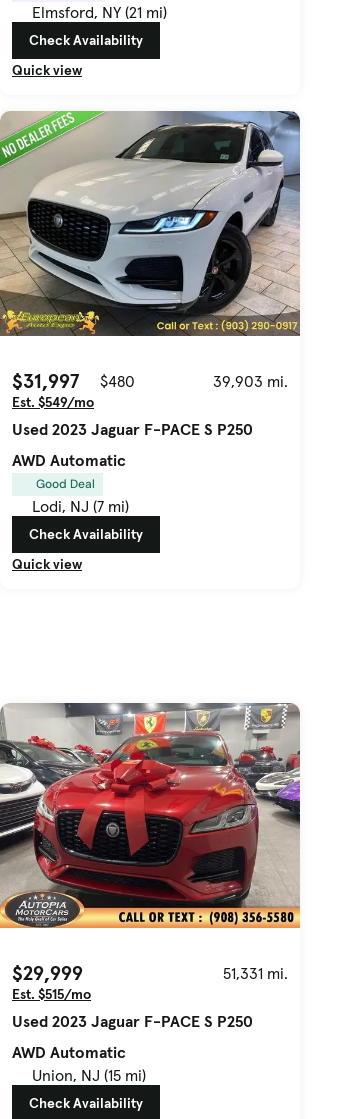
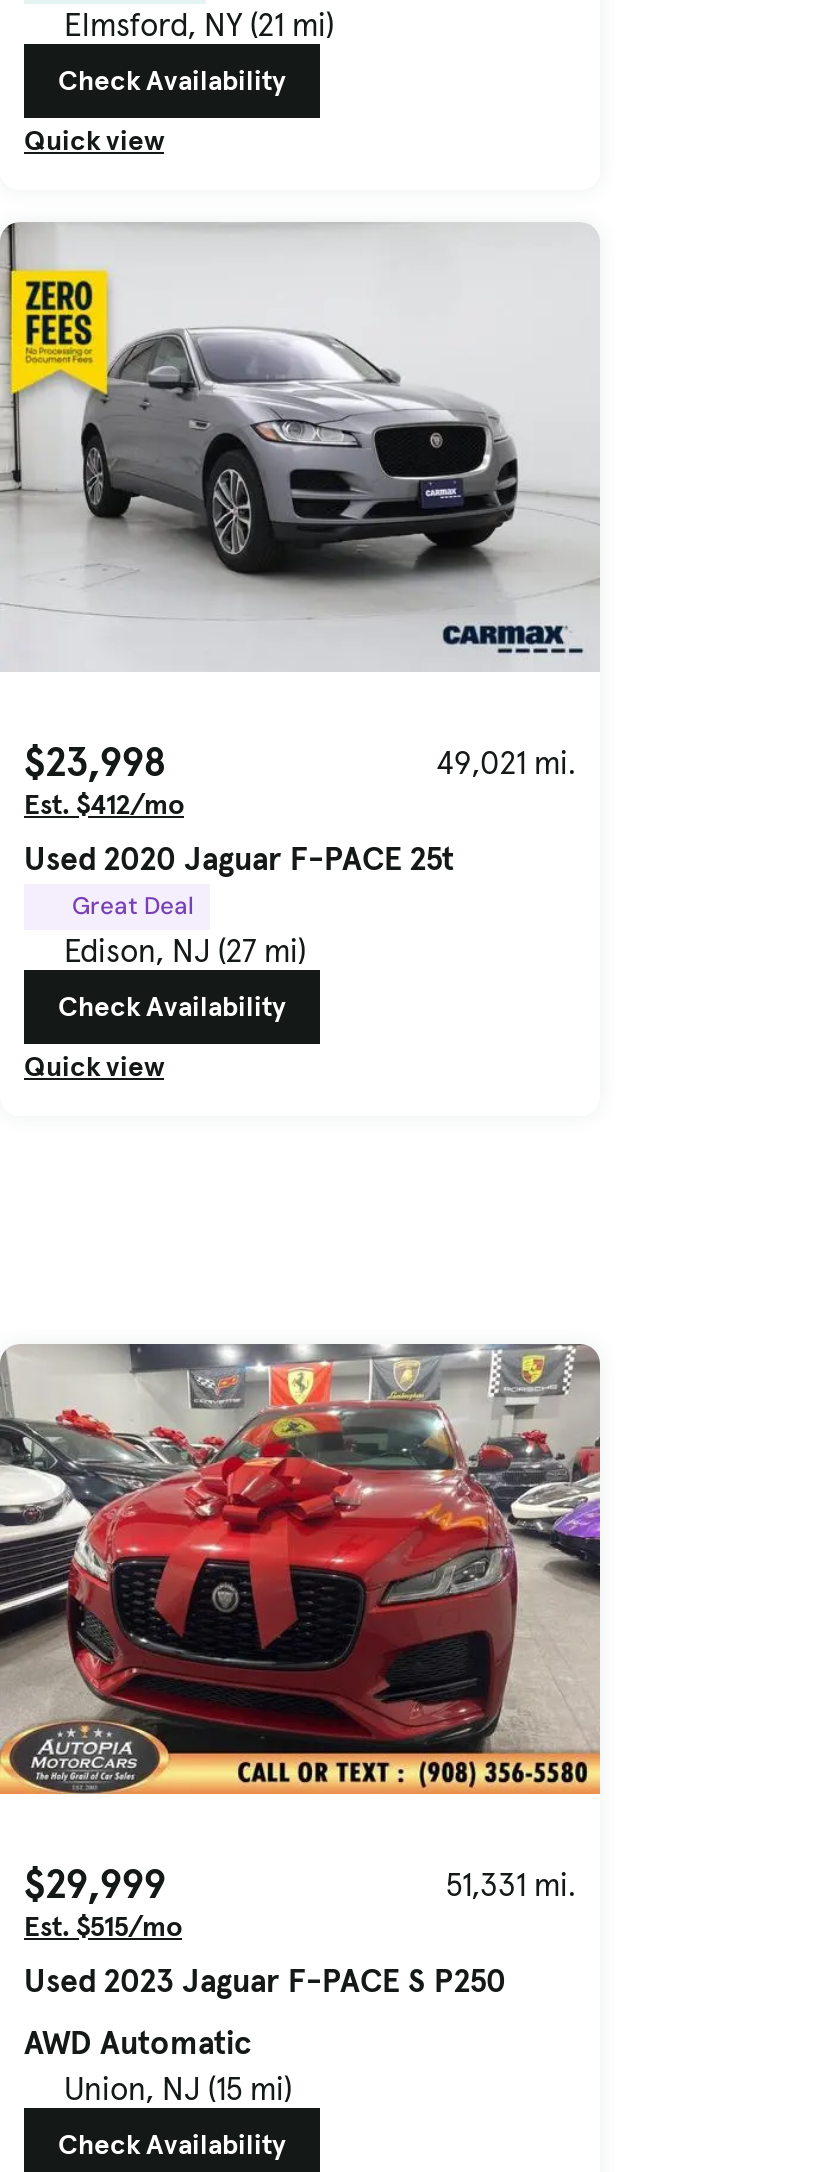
- [image]
- $31,997
- $480
- 39,903 mi.
- Est. $549/mo
- Used 2023 Jaguar F-PACE S P250
- AWD Automatic
- Good Deal
- Lodi, NJ (7 mi)
+ [image]
+ $23,998
+ 49,021 mi.
+ Est. $412/mo
+ Used 2020 Jaguar F-PACE 25t
+ Great Deal
+ Edison, NJ (27 mi)
